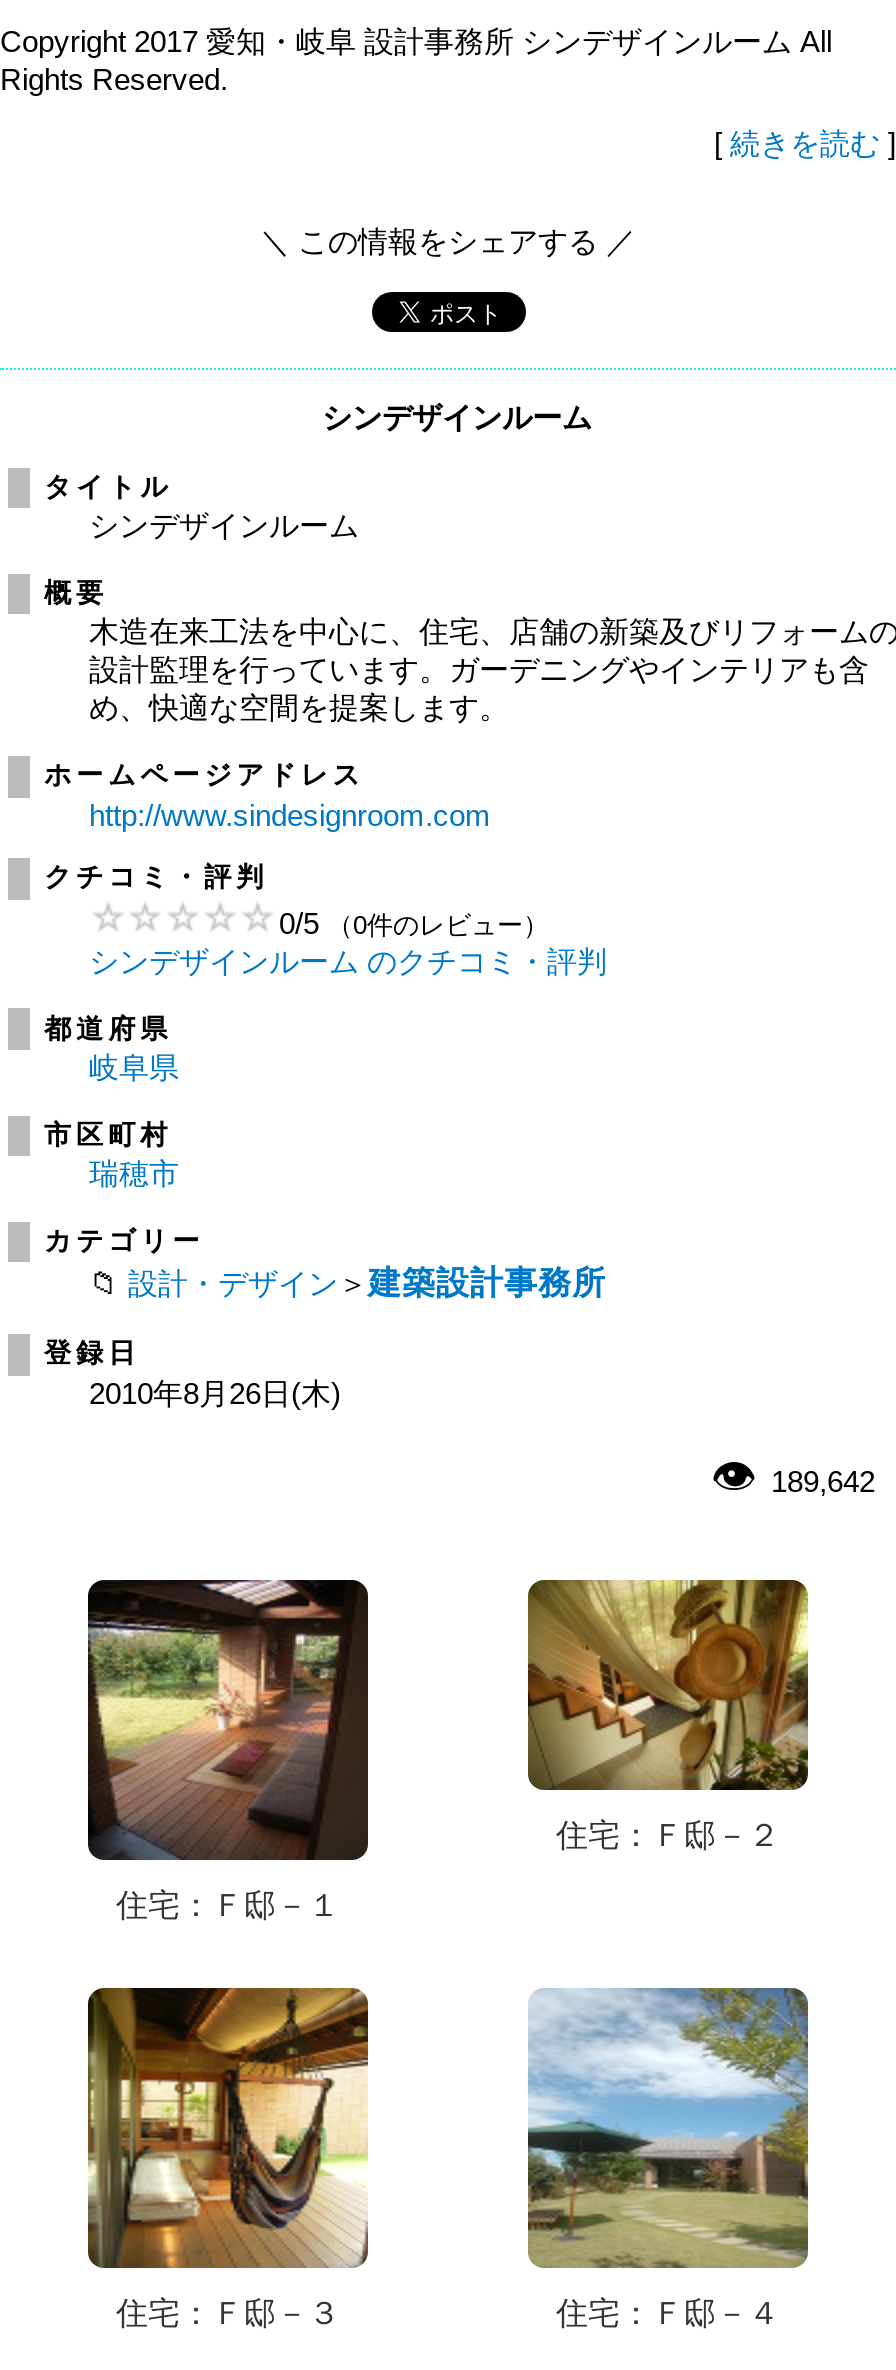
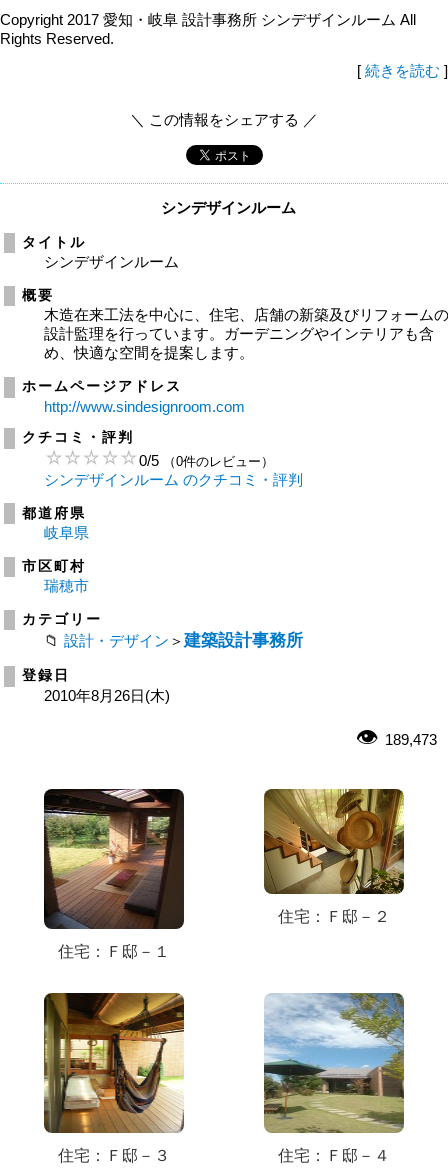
- 189,642
+ 189,473
